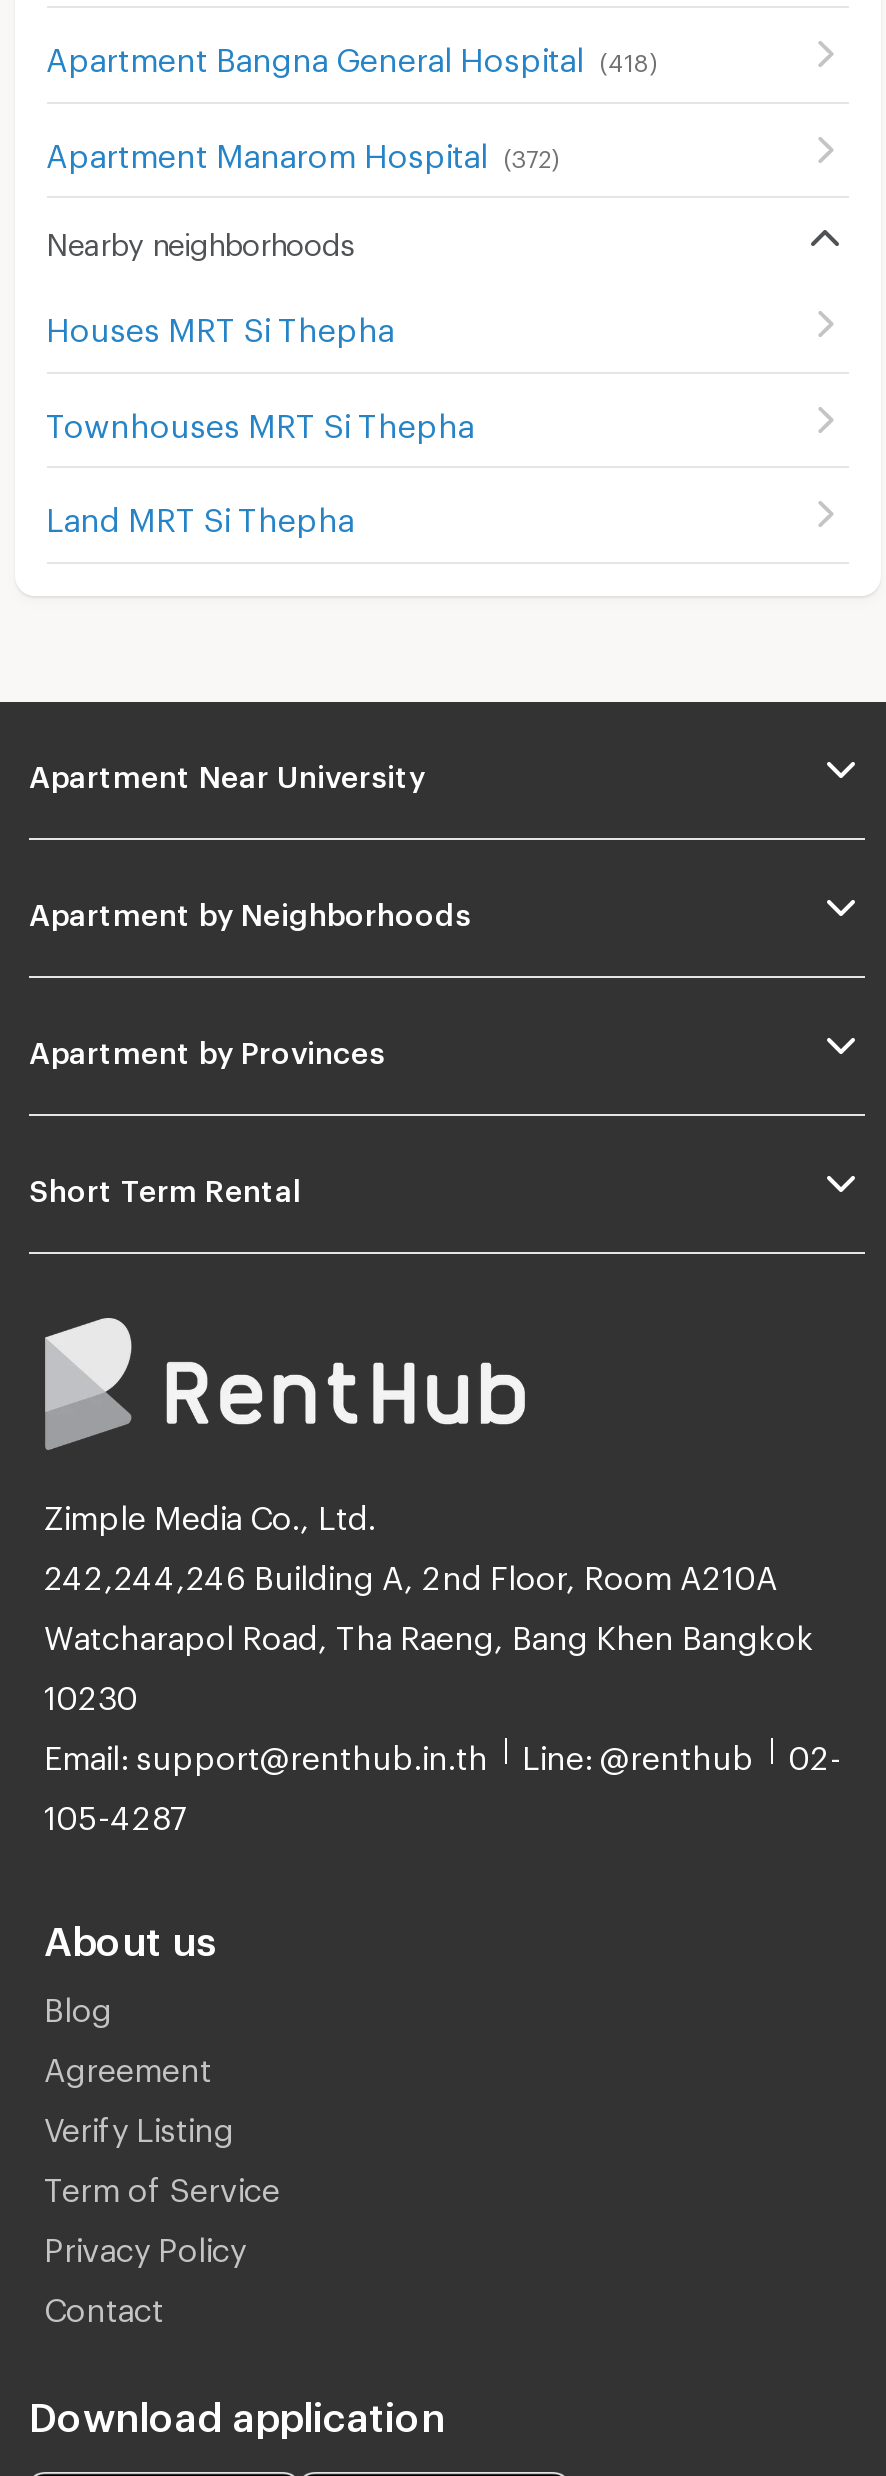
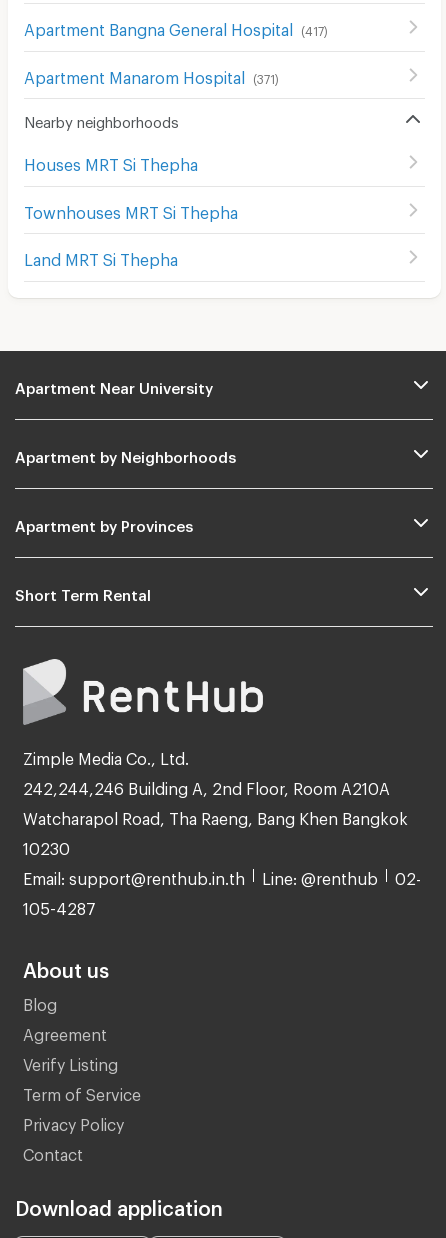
- Apartment Bangna General Hospital (418)
+ Apartment Bangna General Hospital (417)

- Apartment Manarom Hospital (372)
+ Apartment Manarom Hospital (371)
